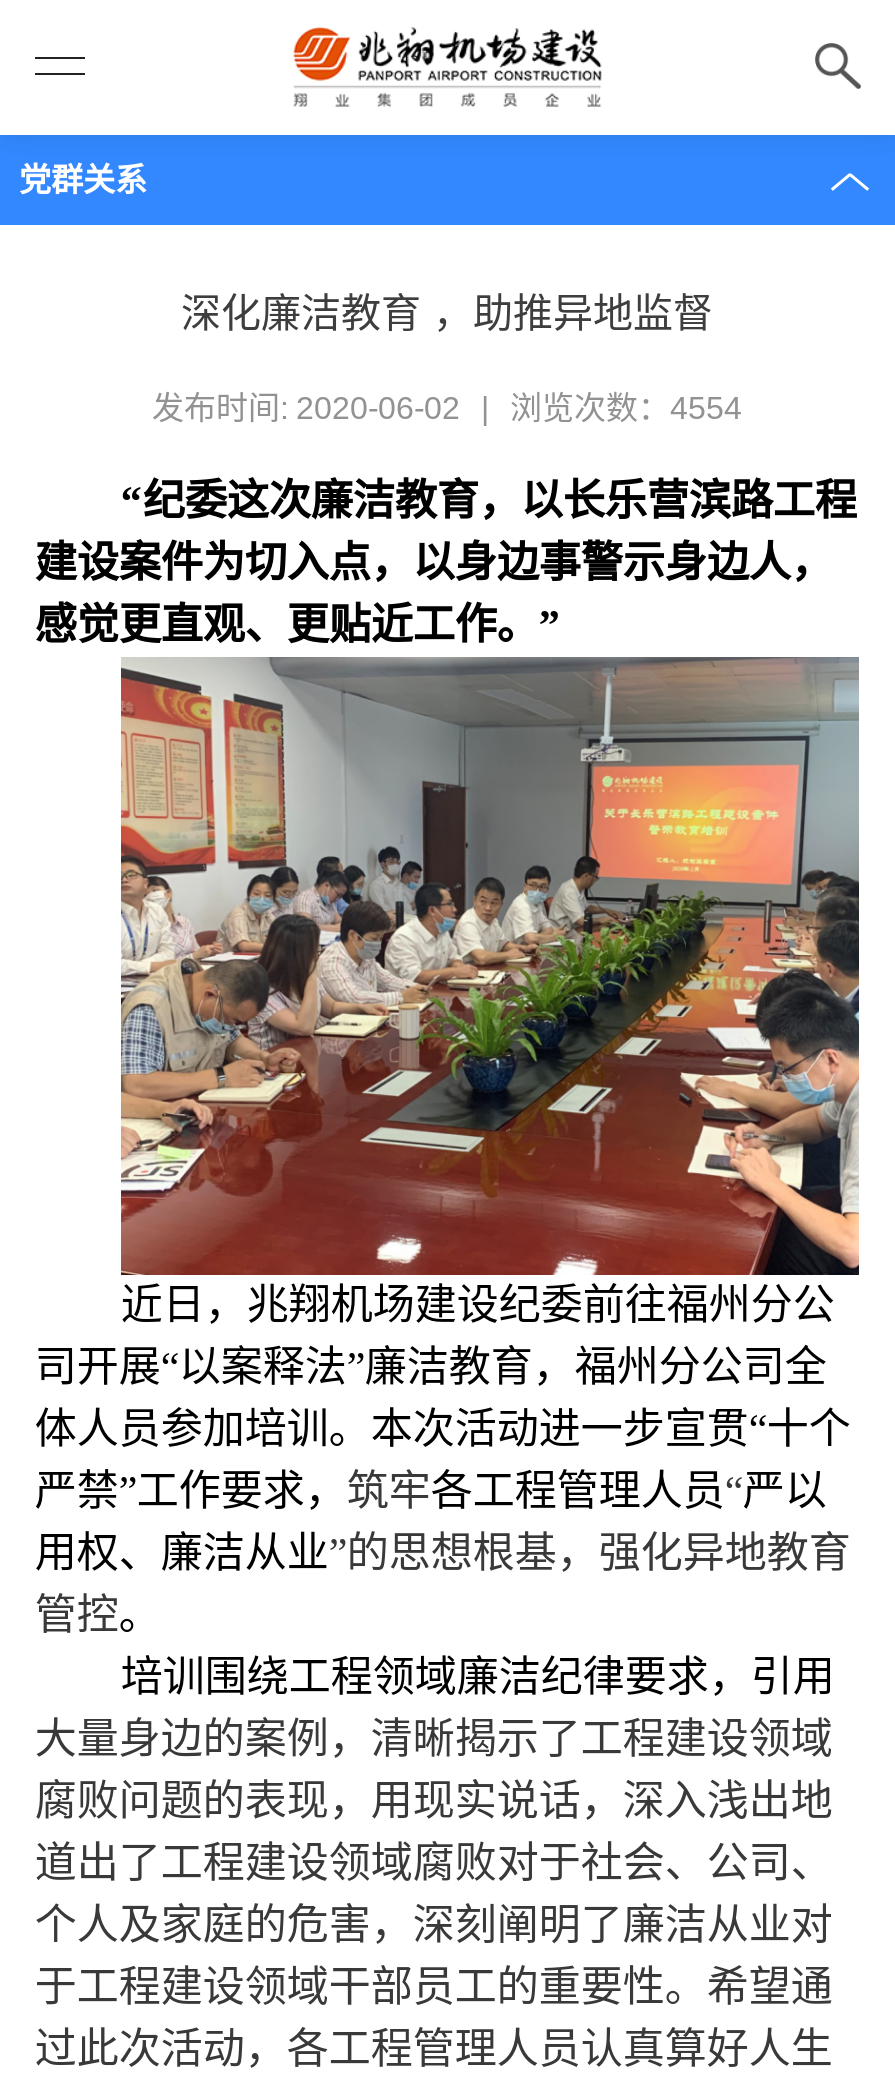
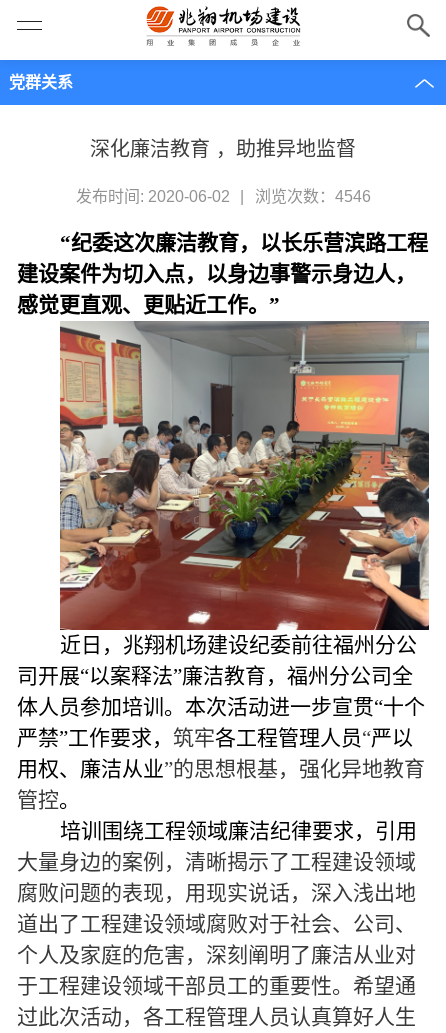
- 浏览次数：4554
+ 浏览次数：4546
